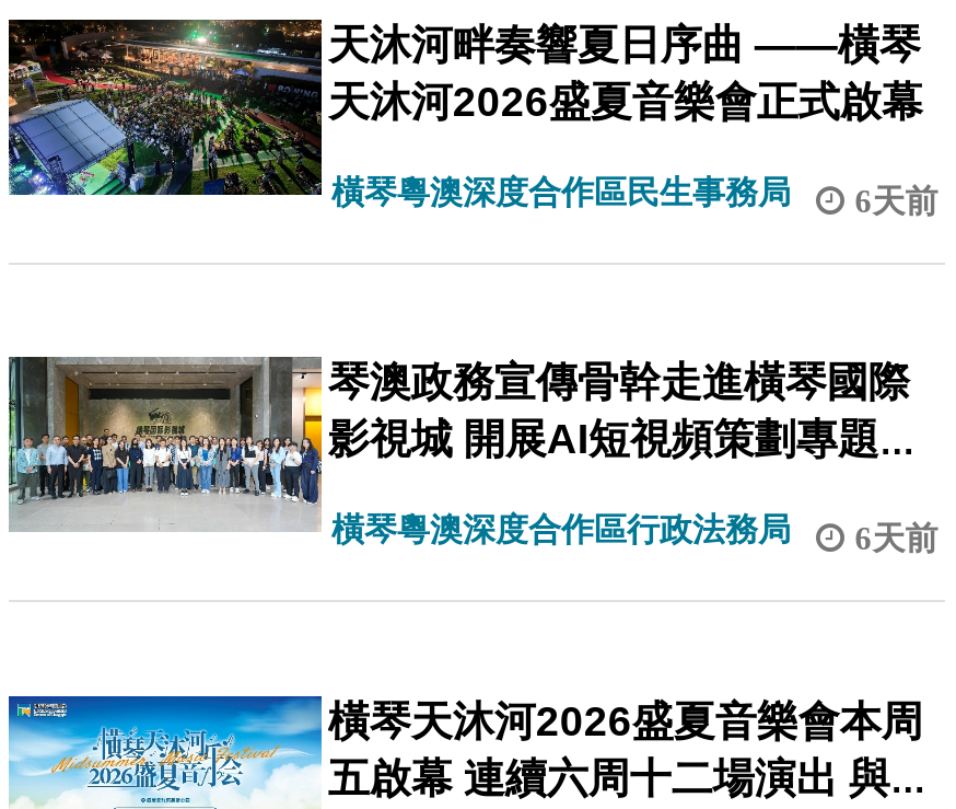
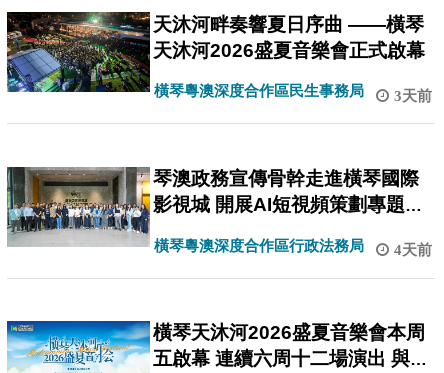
- 橫琴粵澳深度合作區民生事務局 6天前
+ 橫琴粵澳深度合作區民生事務局 3天前

- 橫琴粵澳深度合作區行政法務局 6天前
+ 橫琴粵澳深度合作區行政法務局 4天前
